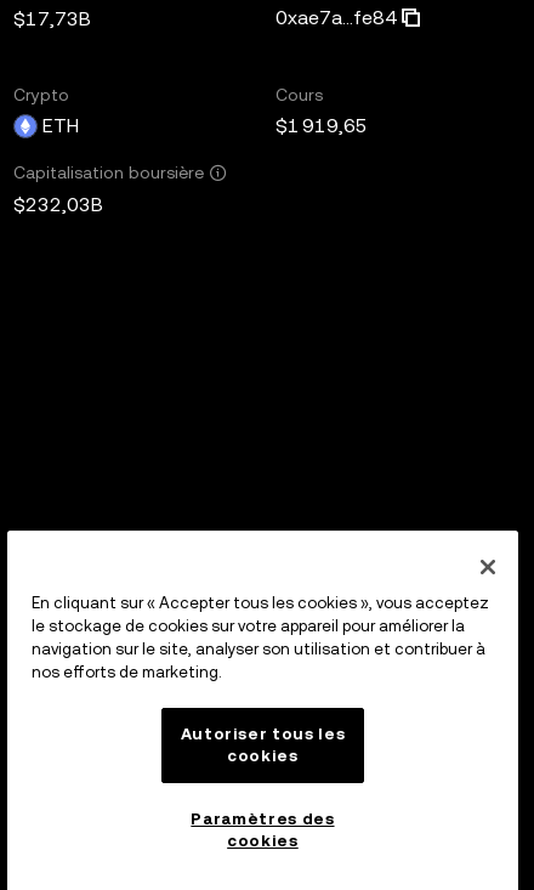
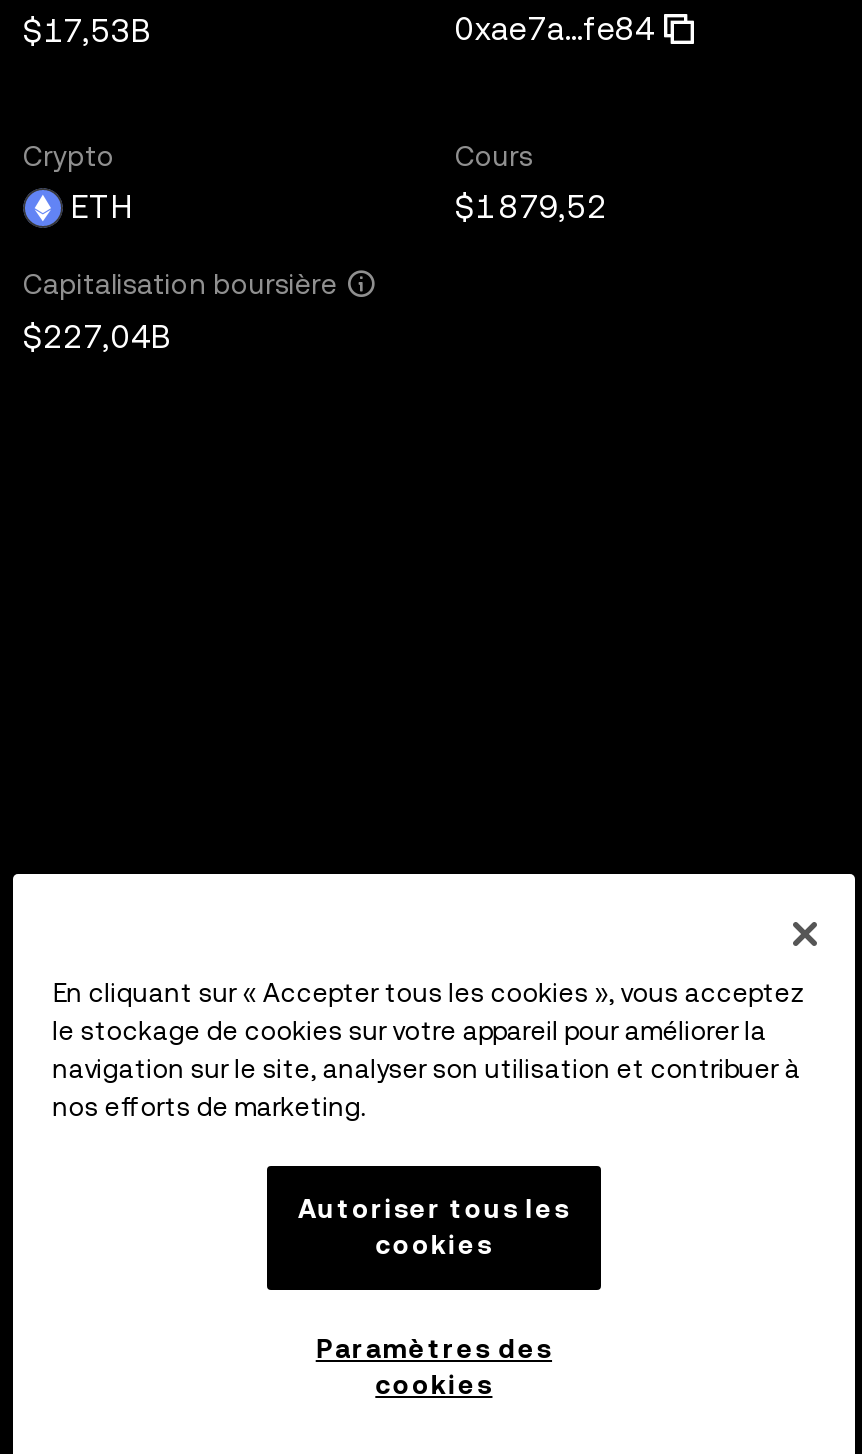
- $17,73B
+ $17,53B

- $1 919,65
+ $1 879,52

- $232,03B
+ $227,04B
